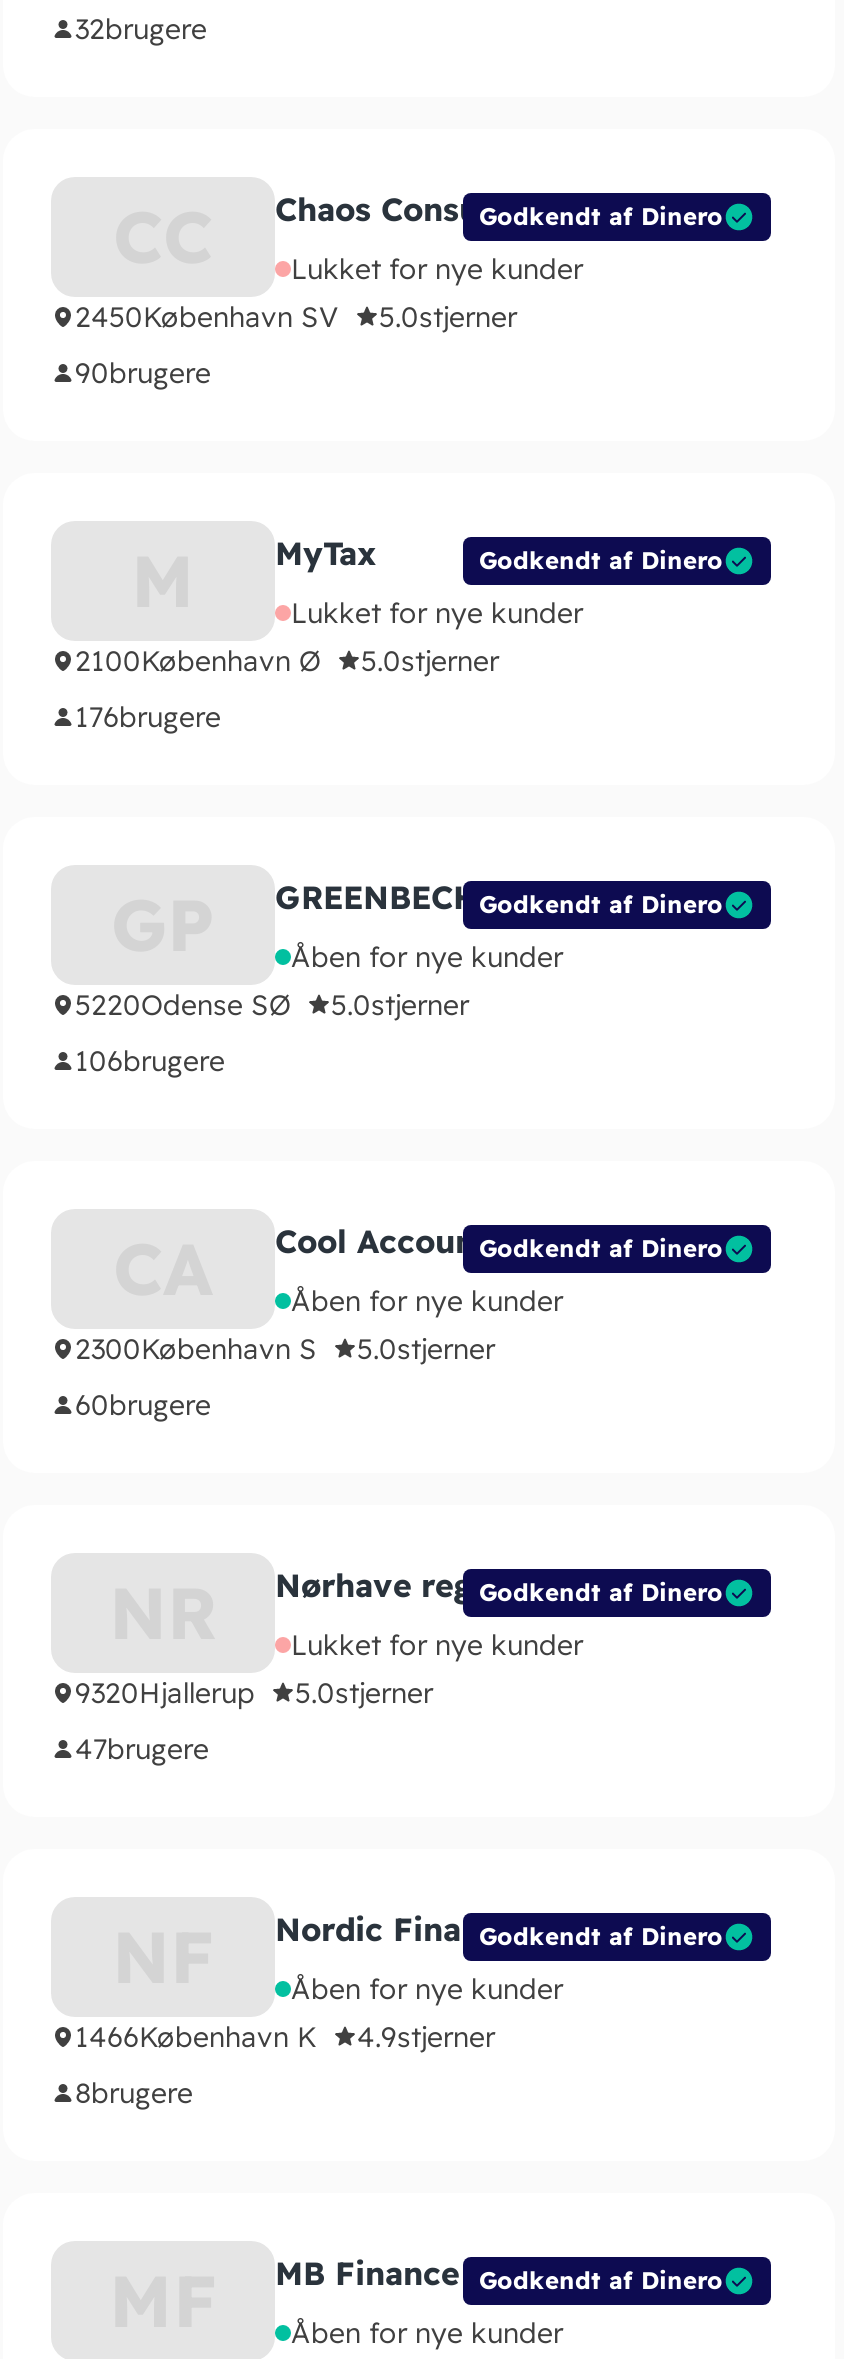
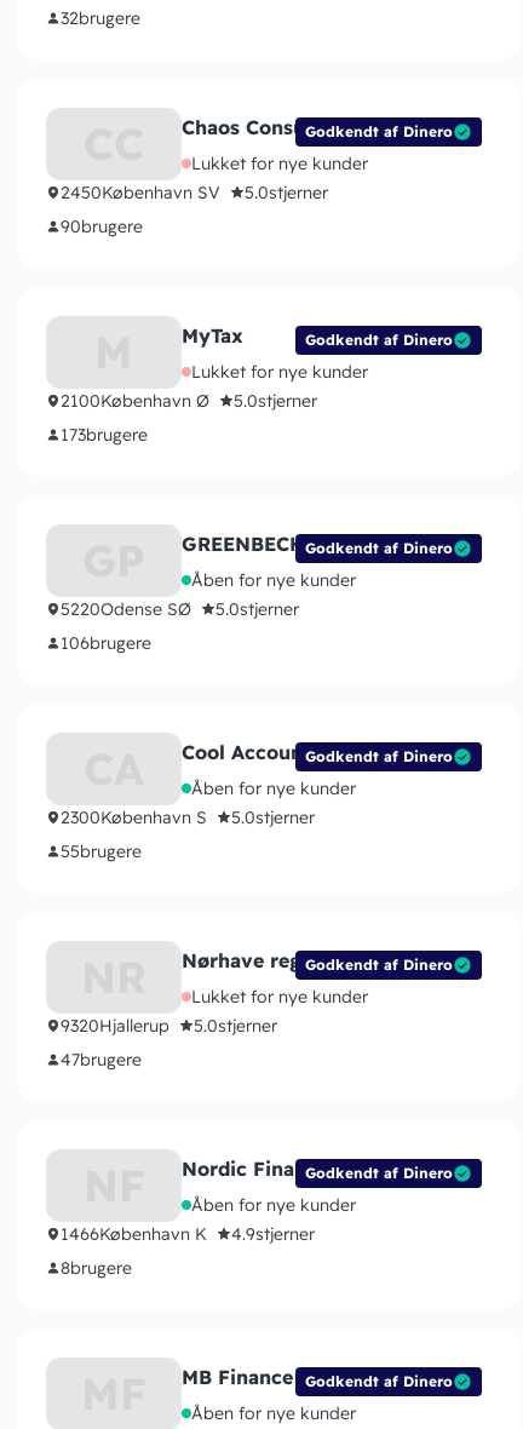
- 176brugere
+ 173brugere

- 60brugere
+ 55brugere
